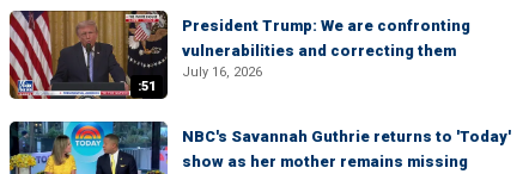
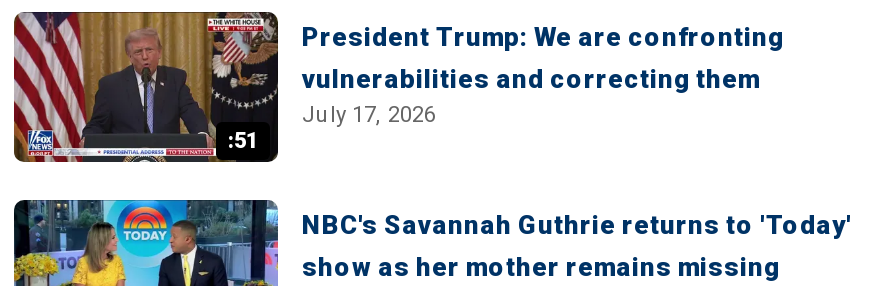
- July 16, 2026
+ July 17, 2026
